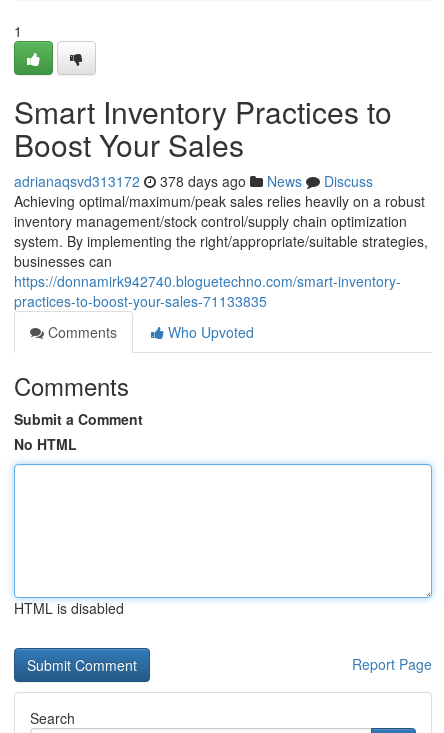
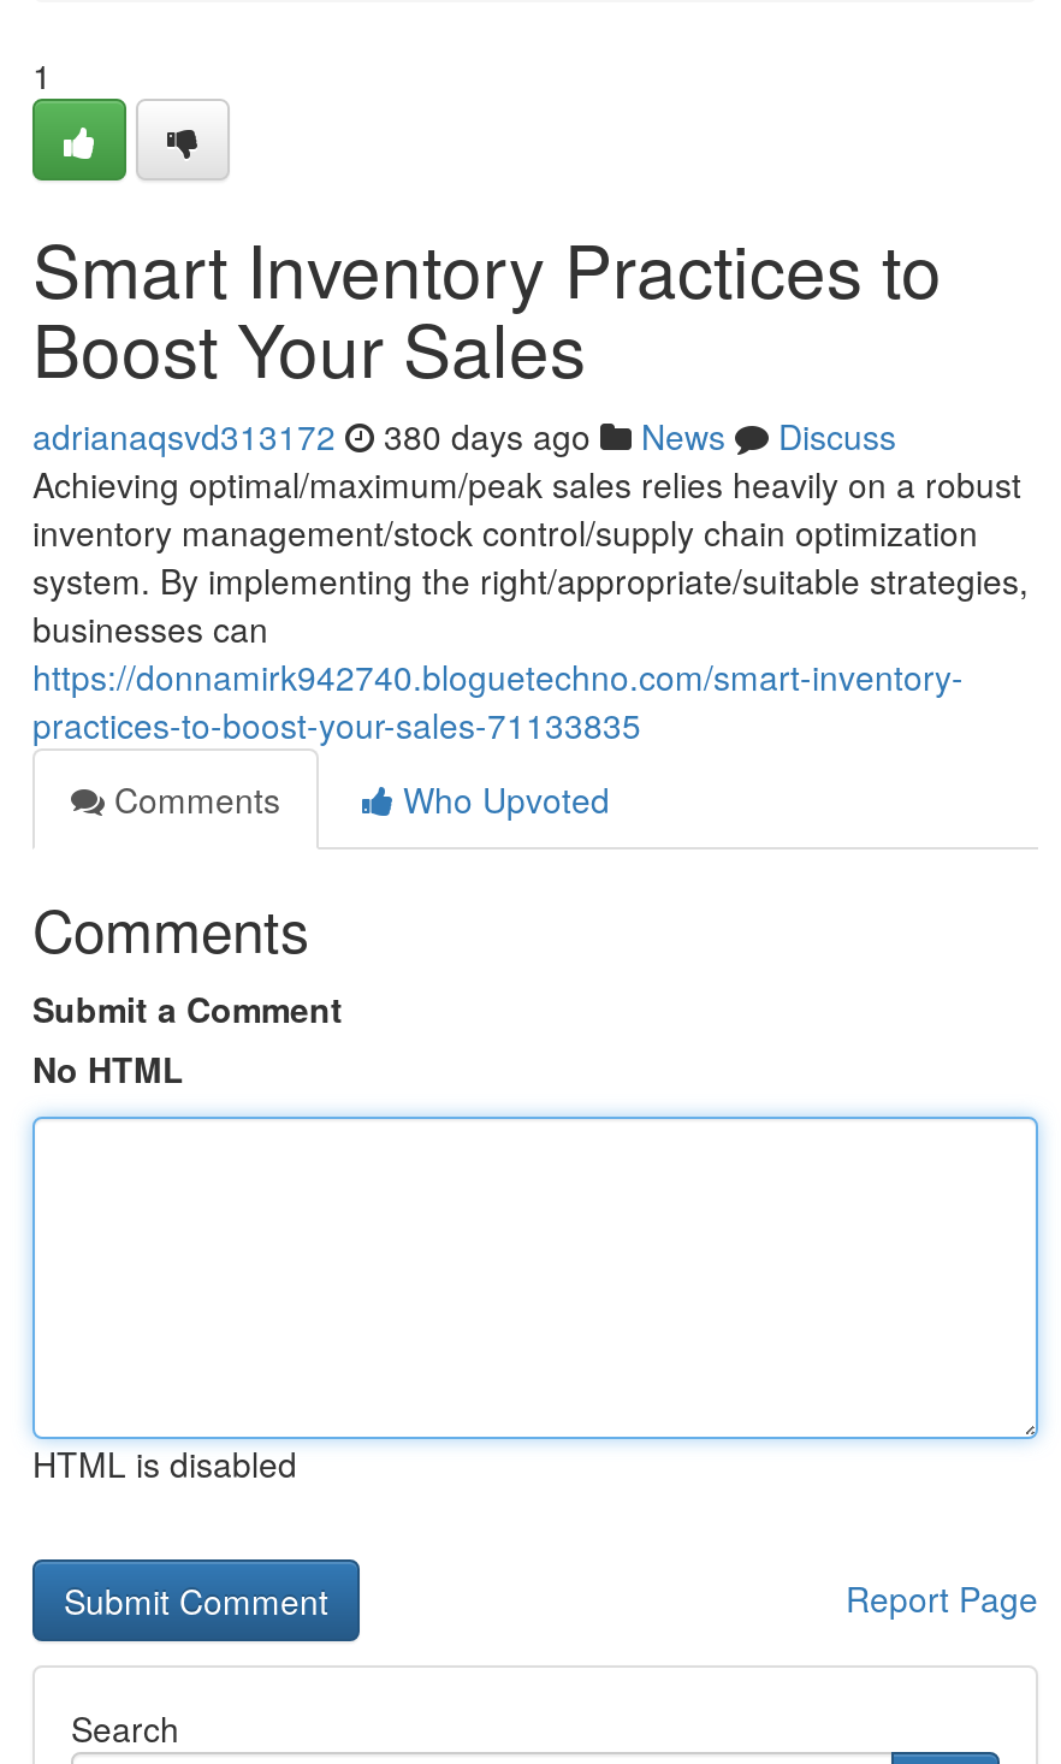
- adrianaqsvd313172 378 days ago News Discuss
+ adrianaqsvd313172 380 days ago News Discuss
